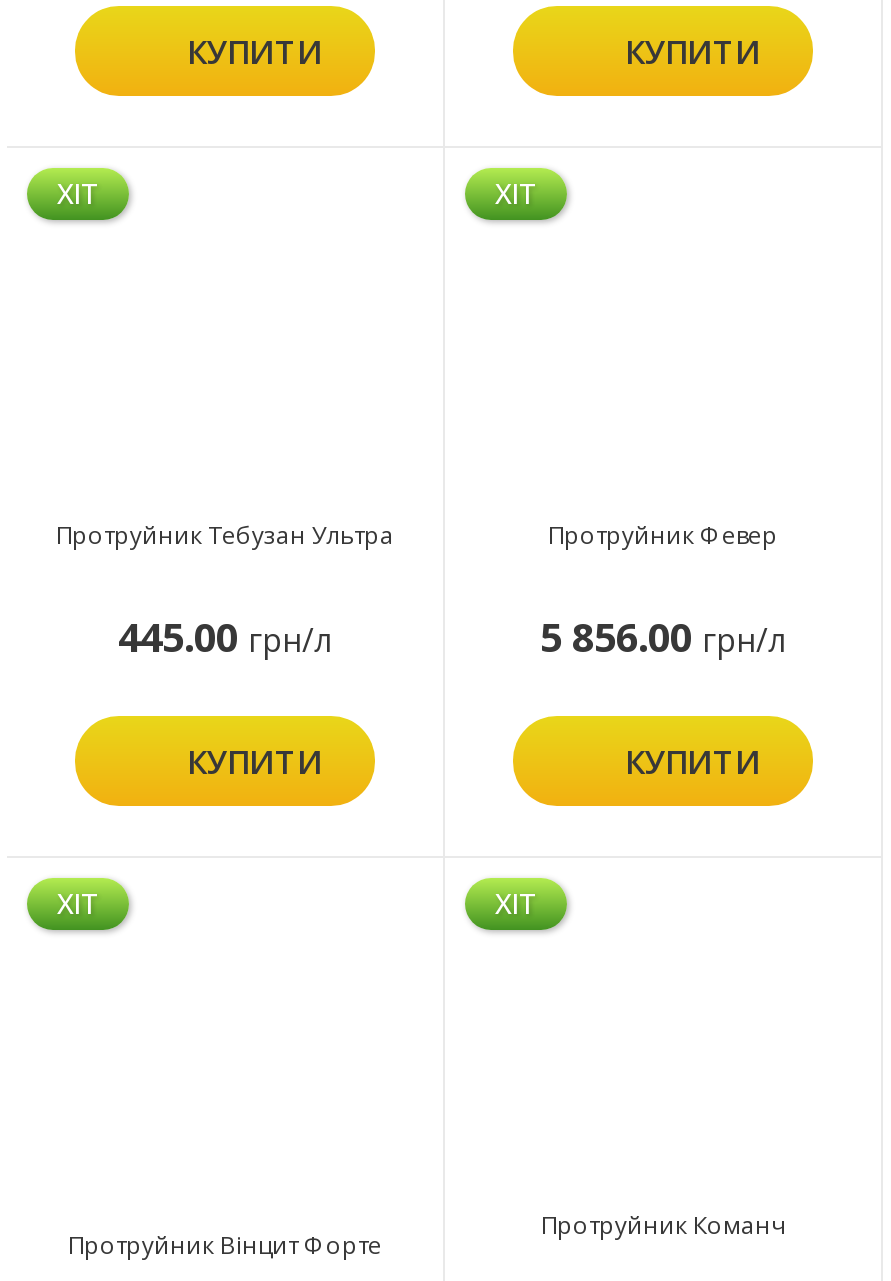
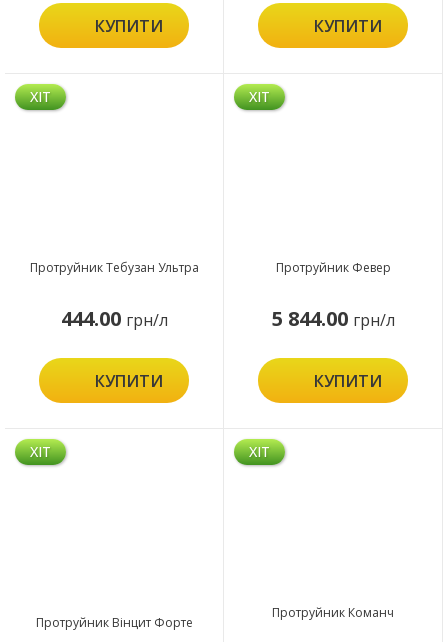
- 445.00 грн/л
+ 444.00 грн/л

- 5 856.00 грн/л
+ 5 844.00 грн/л
